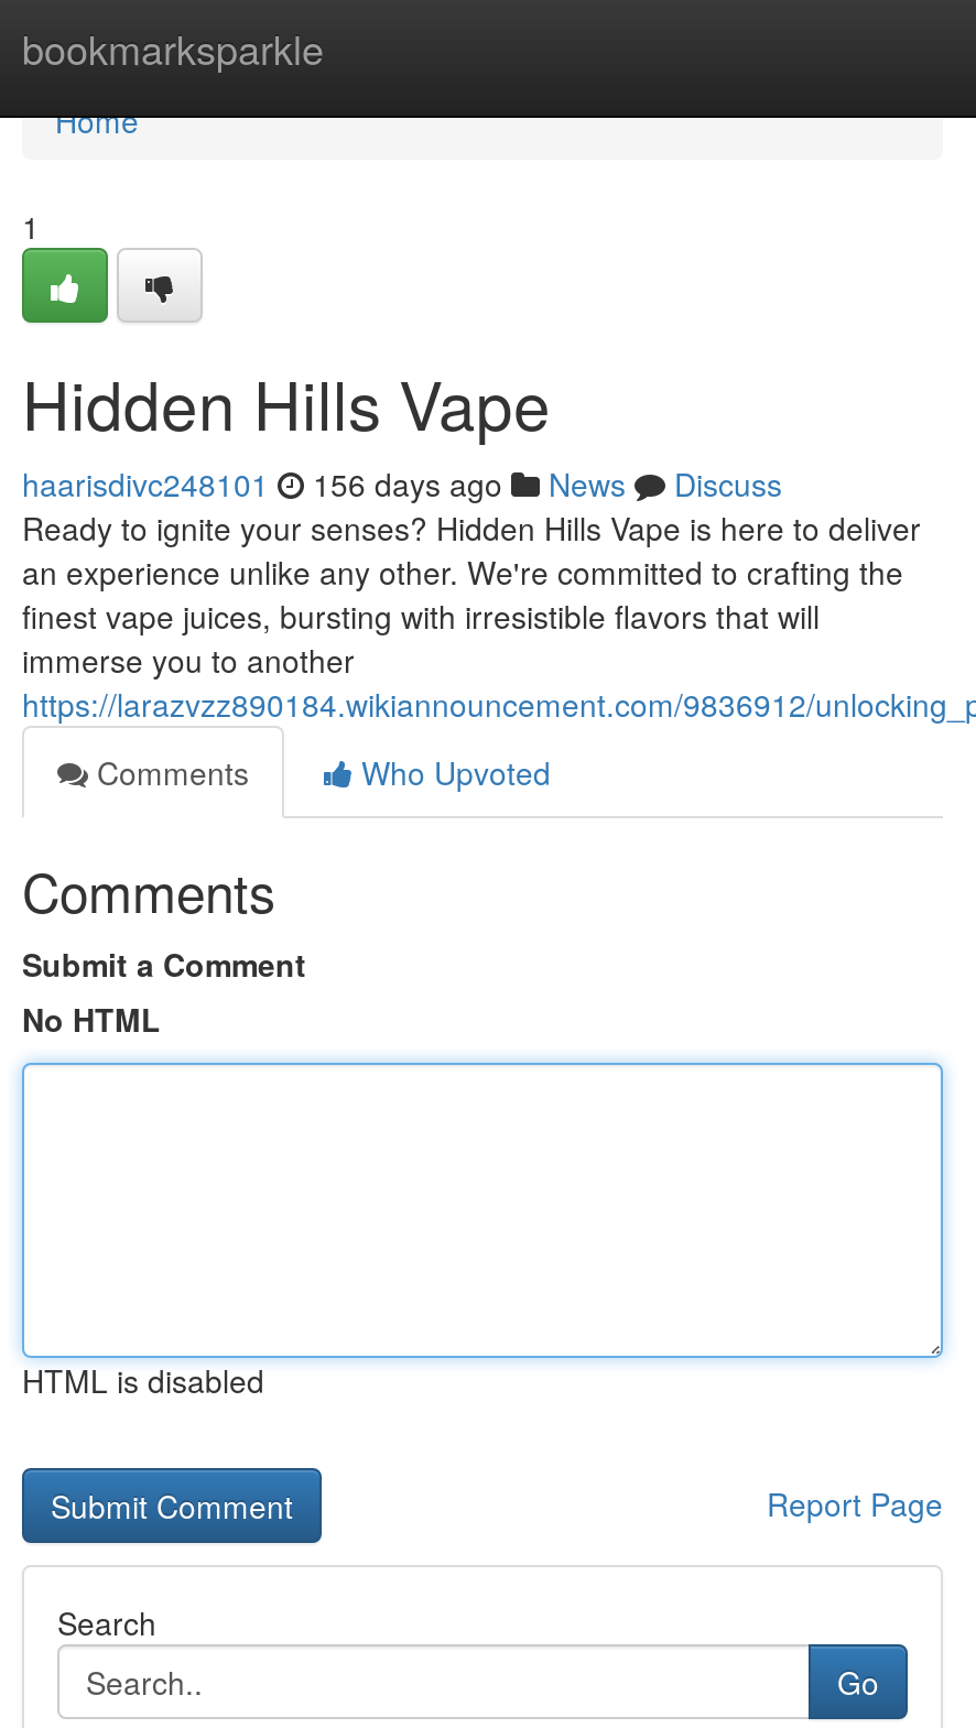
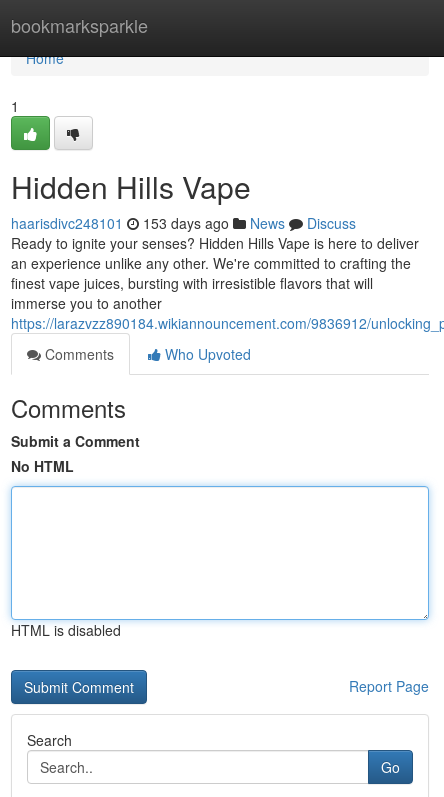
- haarisdivc248101 156 days ago News Discuss
+ haarisdivc248101 153 days ago News Discuss
